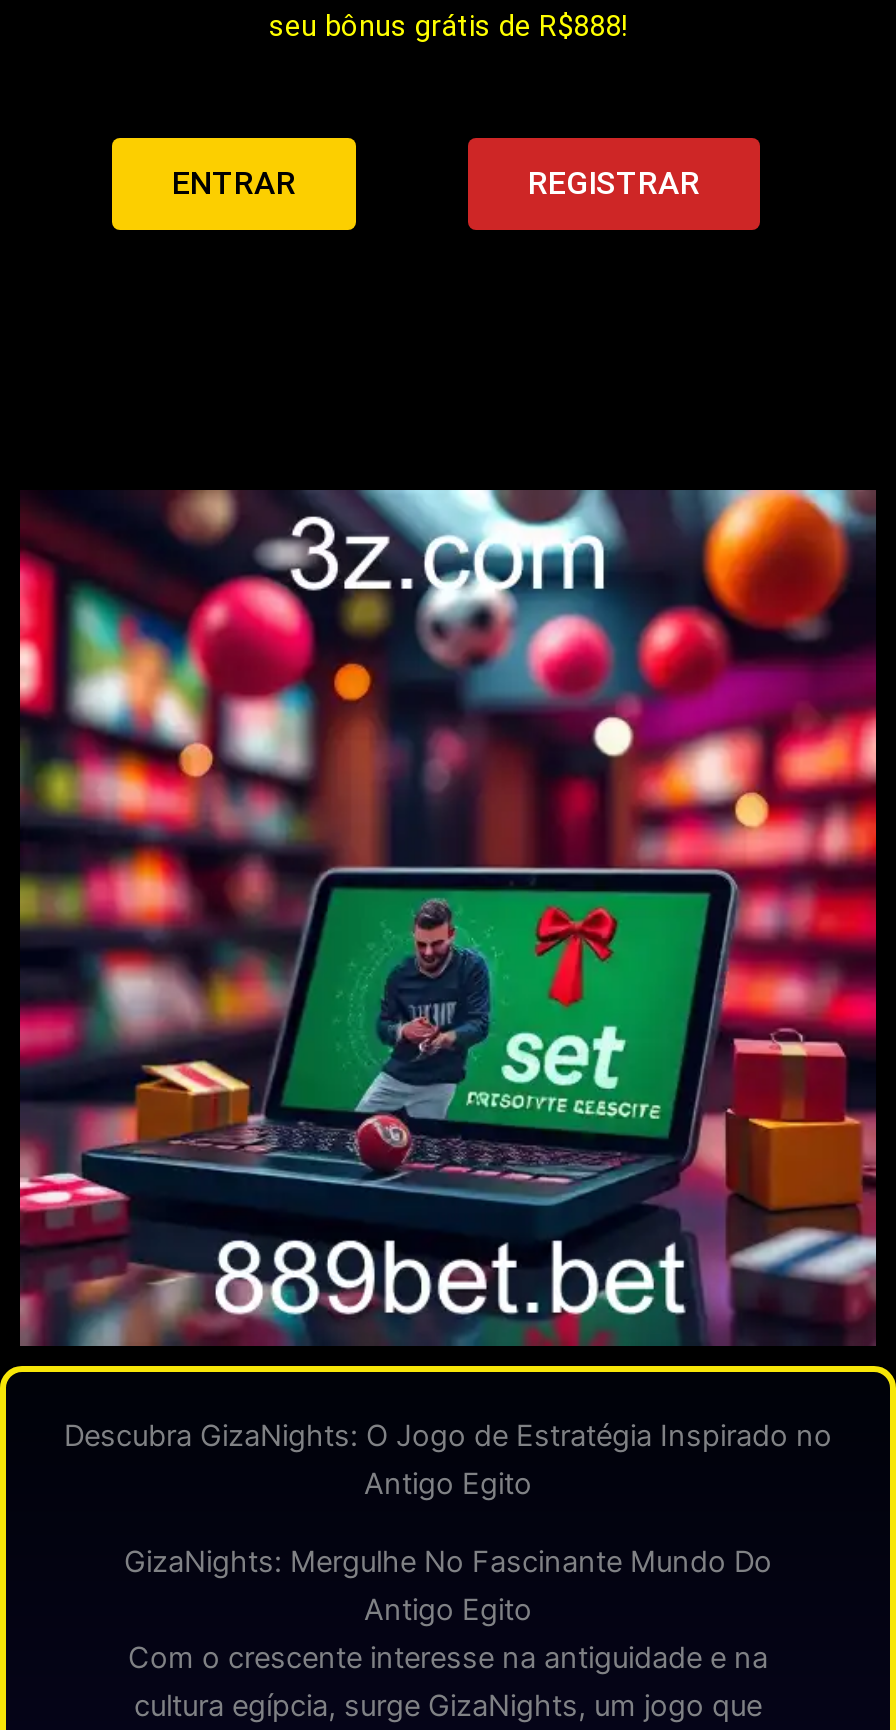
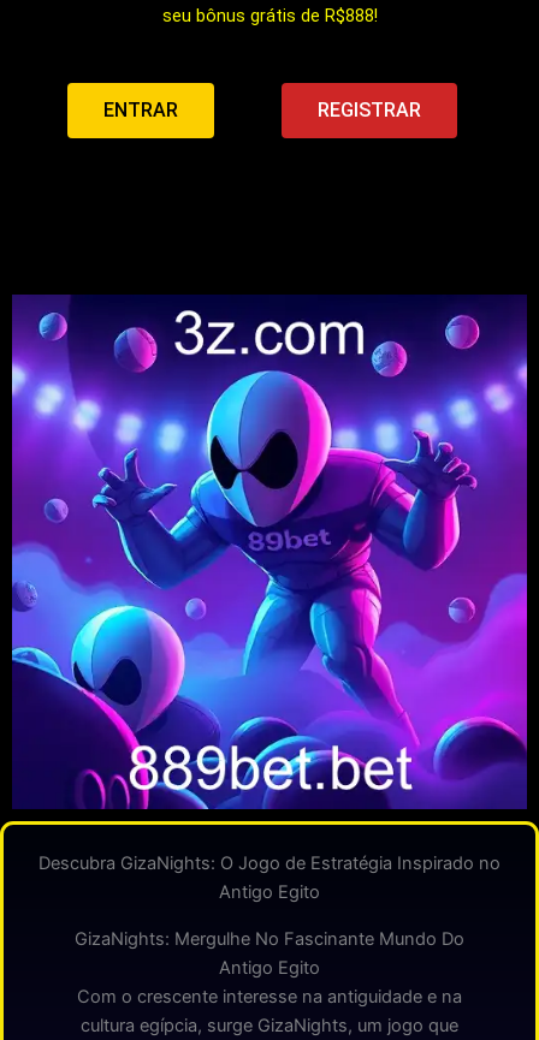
- [image]
+ [image]
